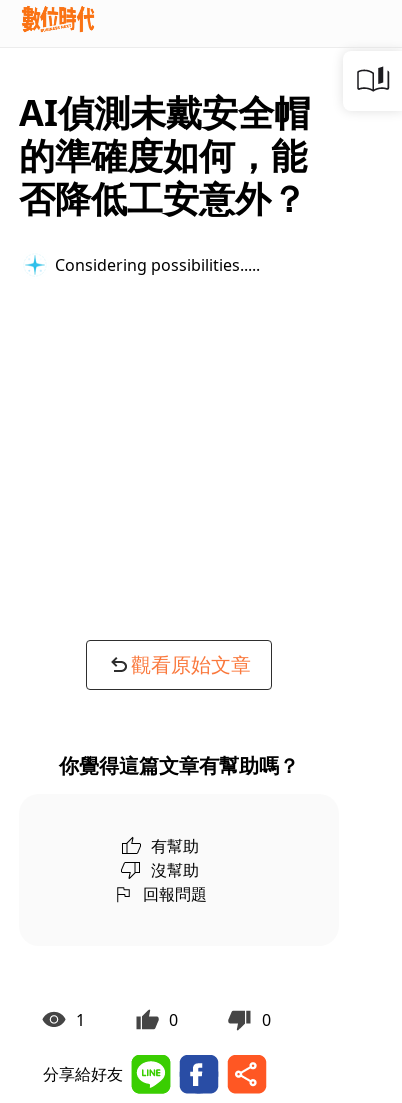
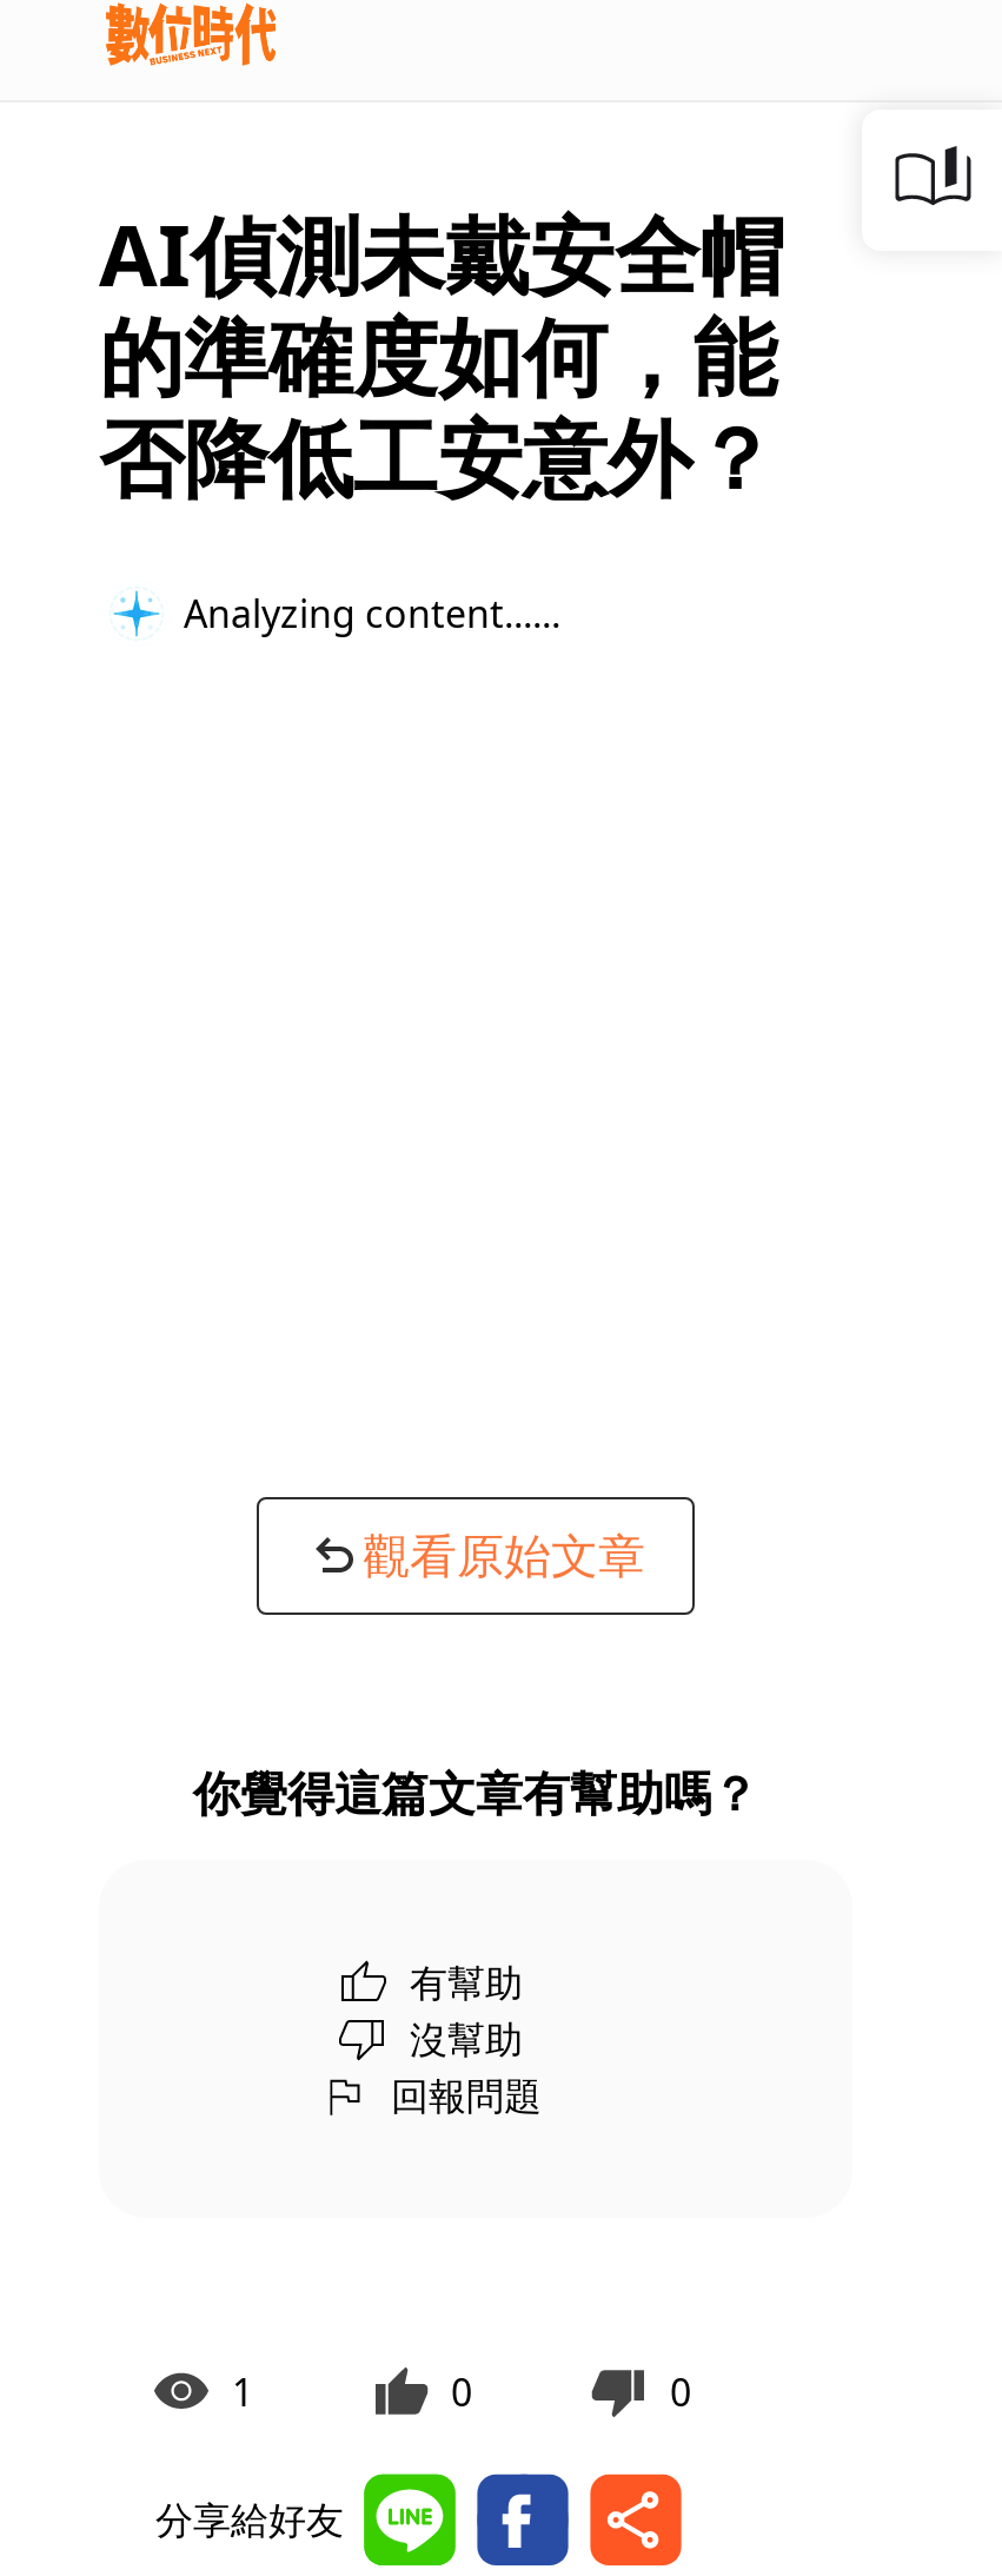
- Considering possibilities...
+ Analyzing content...
